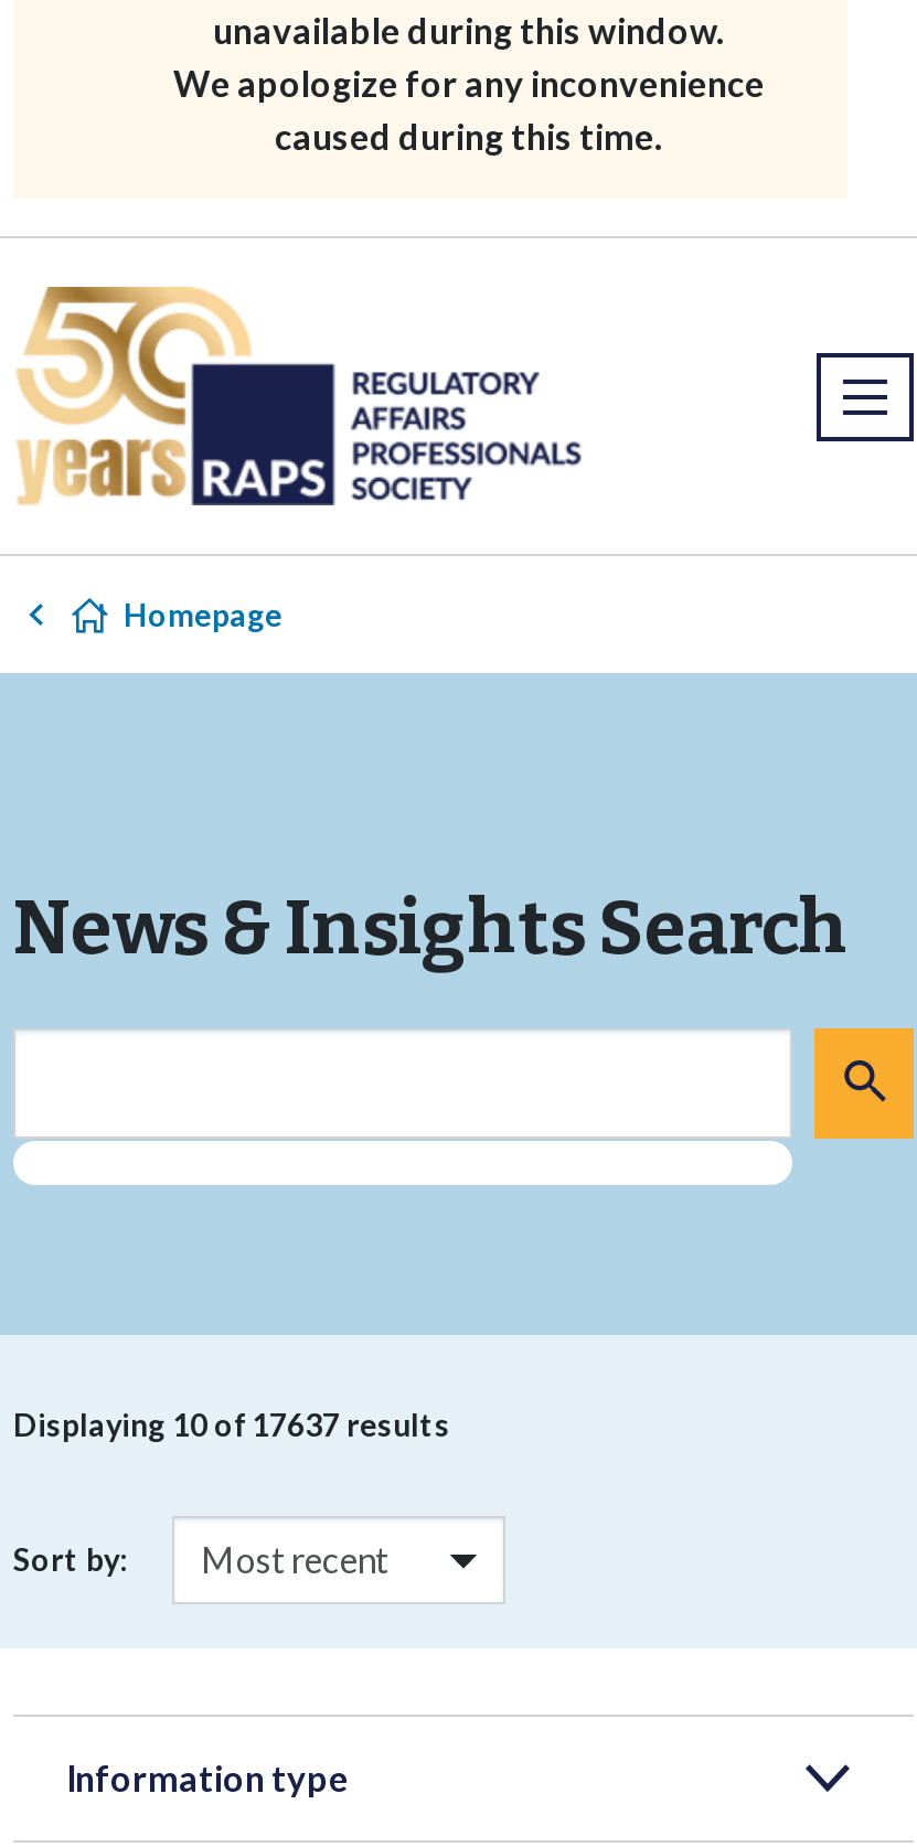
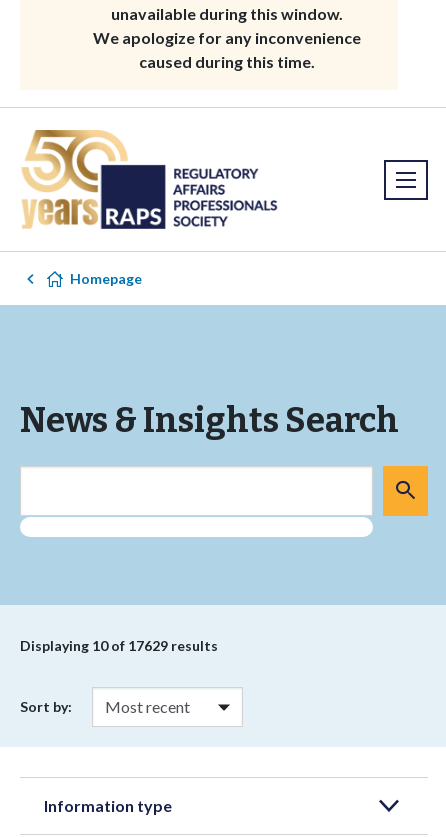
- Displaying 10 of 17637 results
+ Displaying 10 of 17629 results
